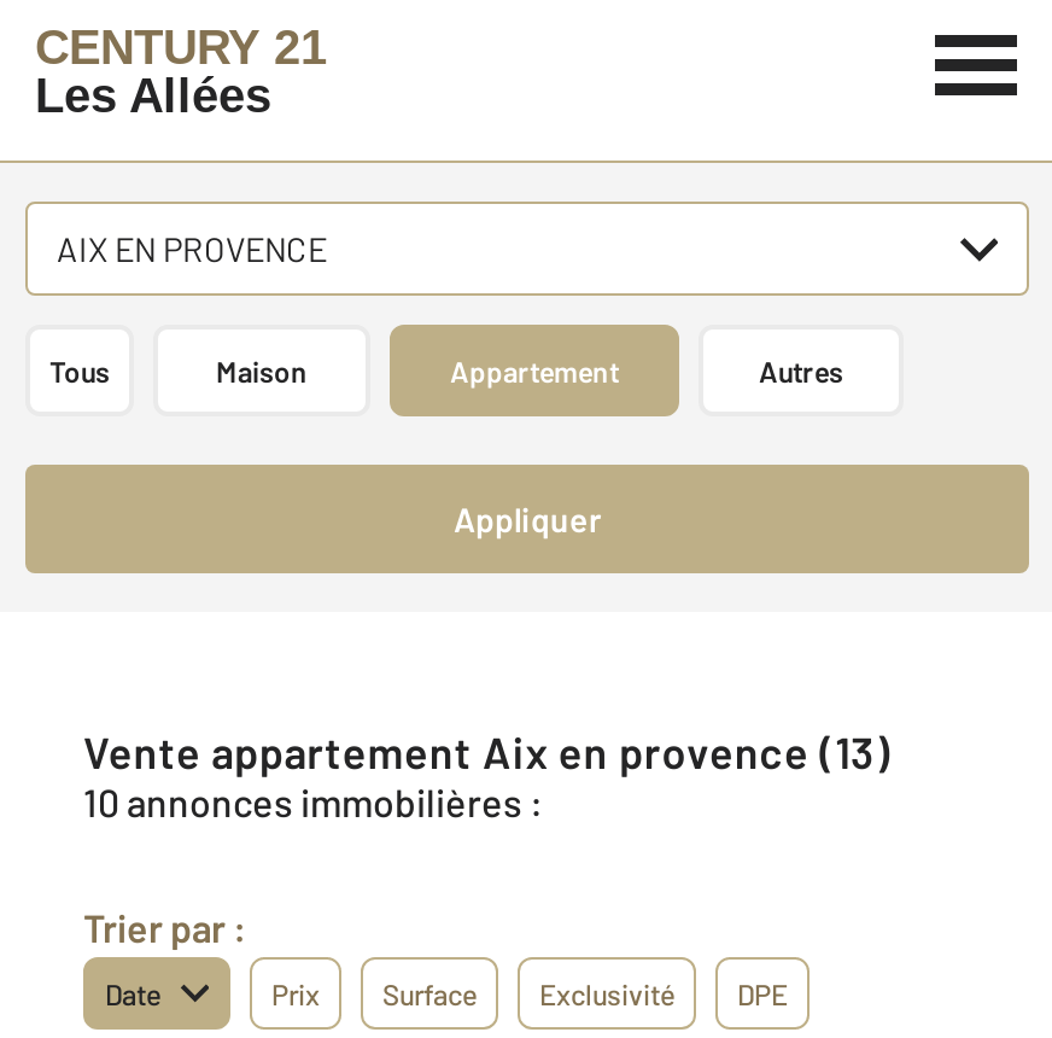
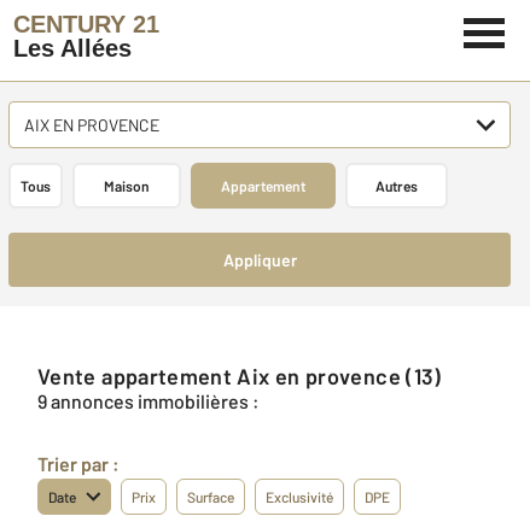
- 10 annonces immobilières :
+ 9 annonces immobilières :
